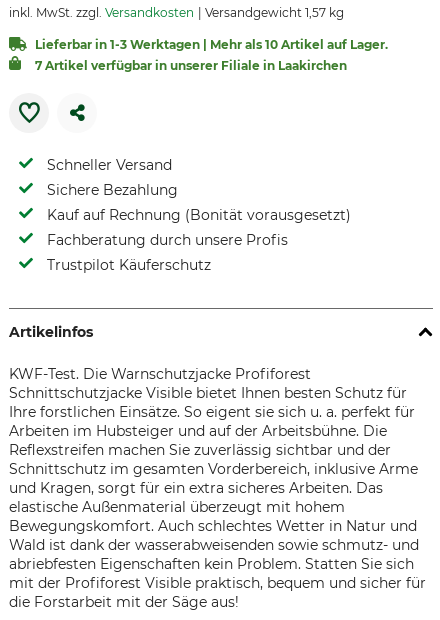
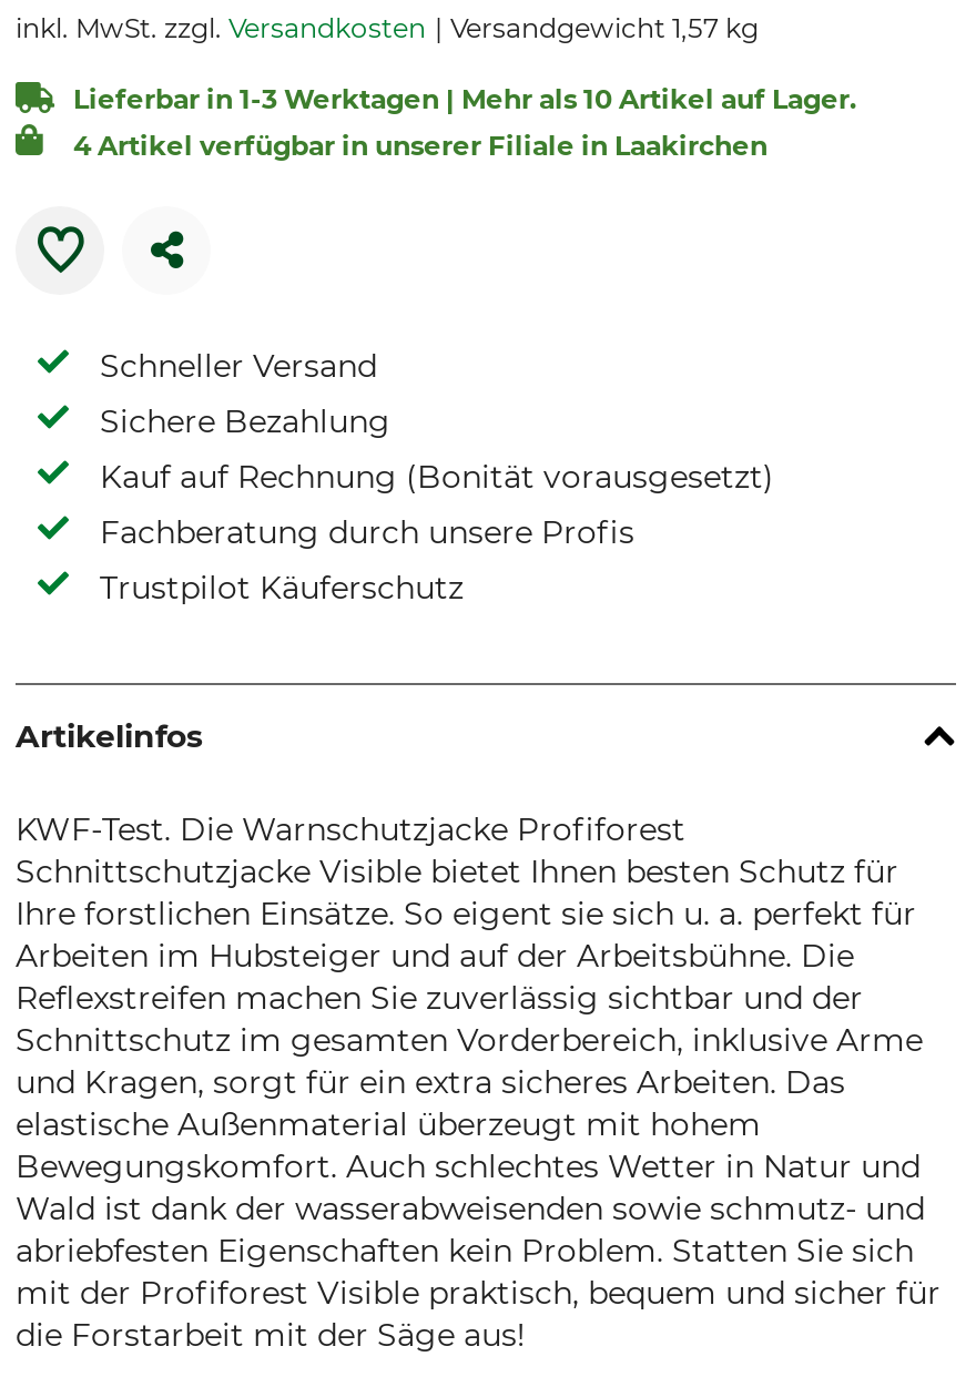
- 7 Artikel verfügbar in unserer Filiale in Laakirchen
+ 4 Artikel verfügbar in unserer Filiale in Laakirchen
